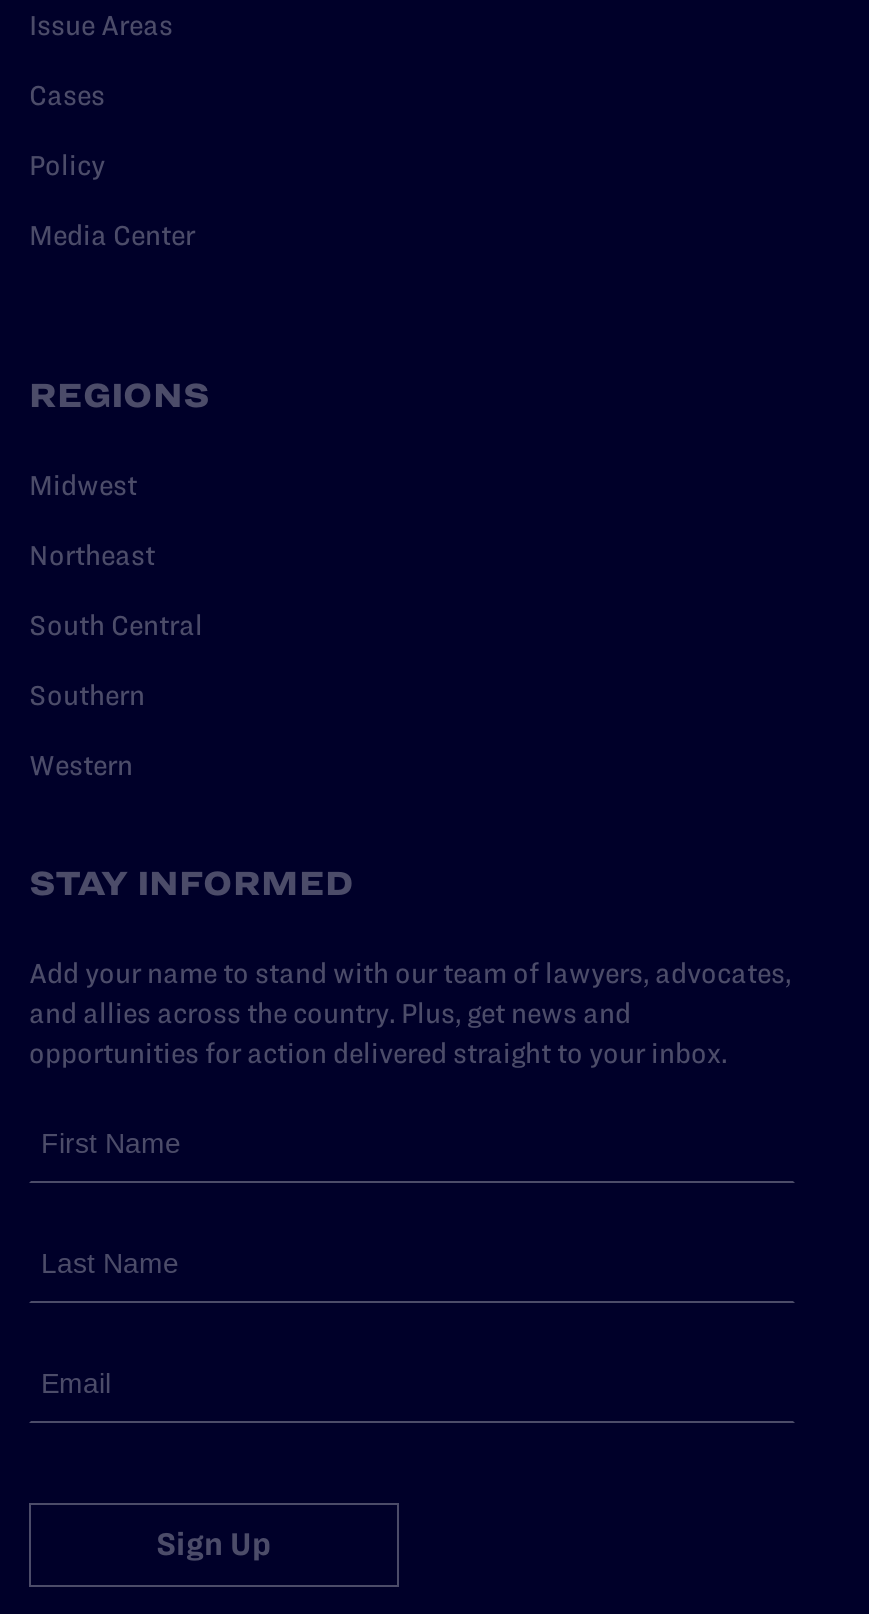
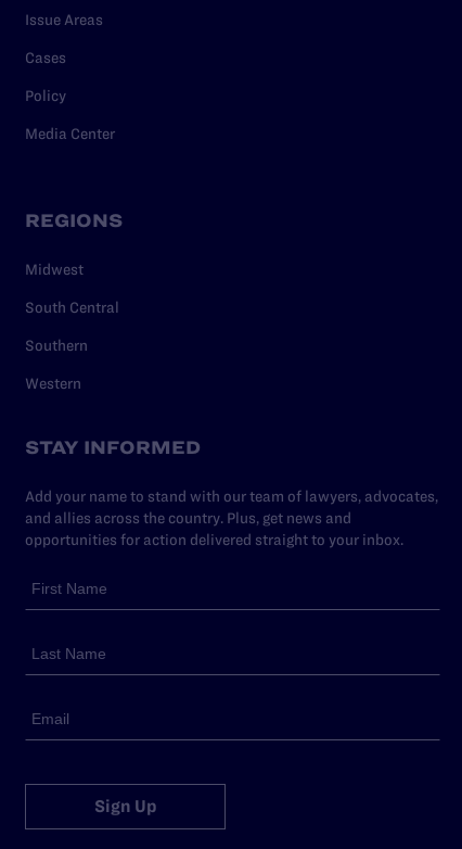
- Northeast
